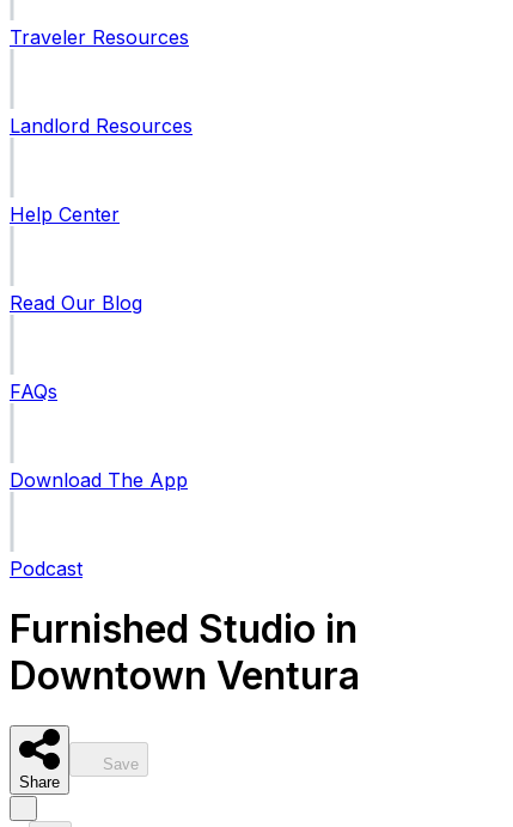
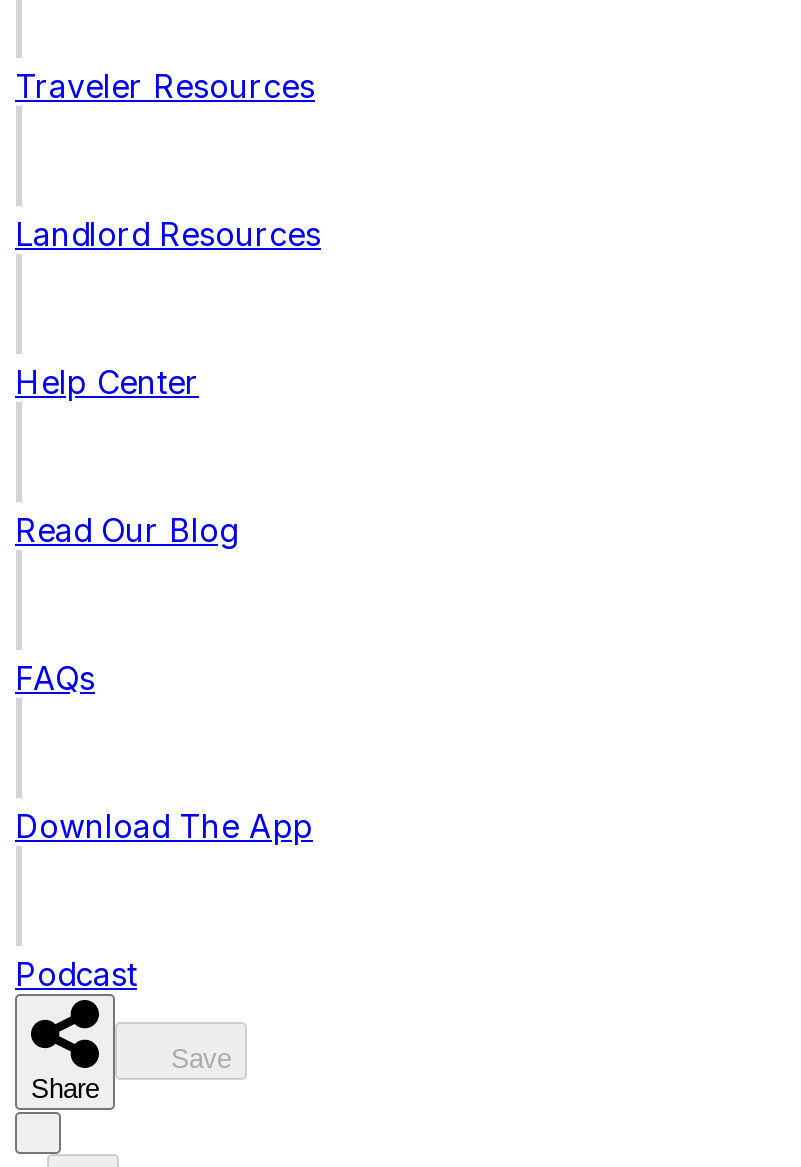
- Furnished Studio in
- Downtown Ventura
